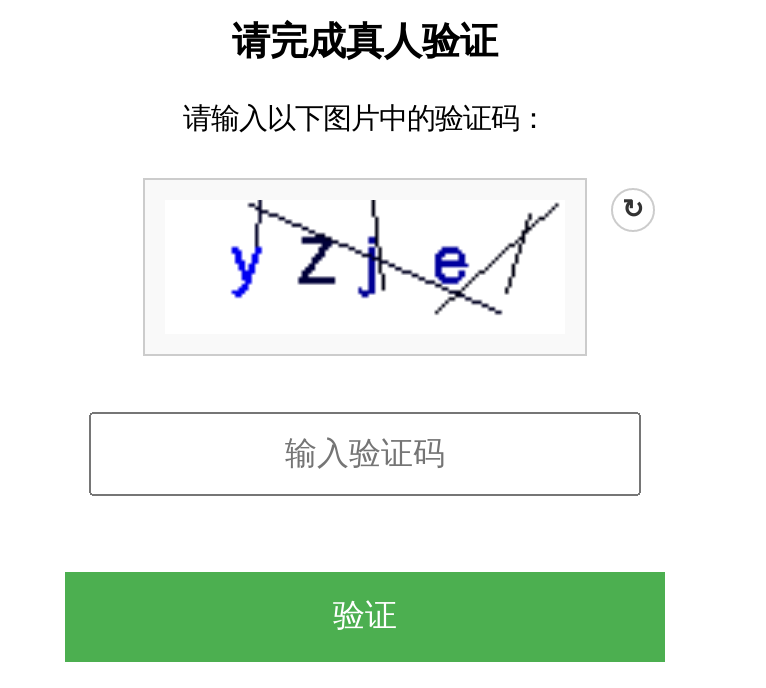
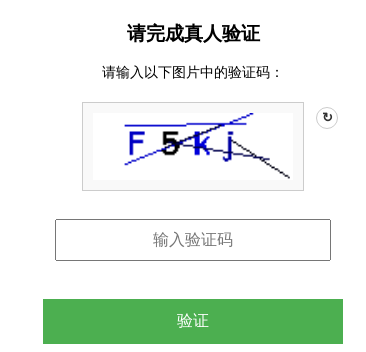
- [image]
+ [image]
